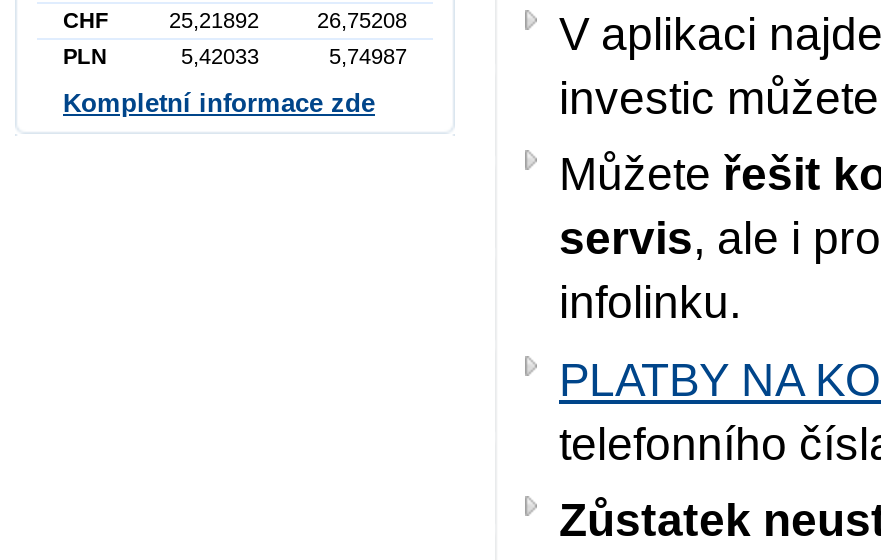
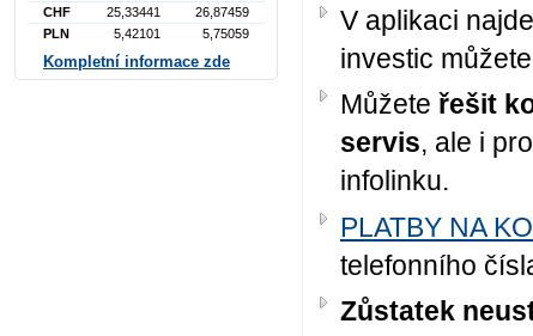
- 25,21892
+ 25,33441

- 26,75208
+ 26,87459

- 5,42033
+ 5,42101

- 5,74987
+ 5,75059
